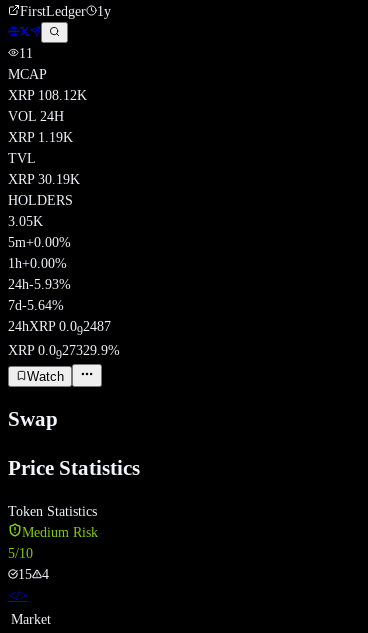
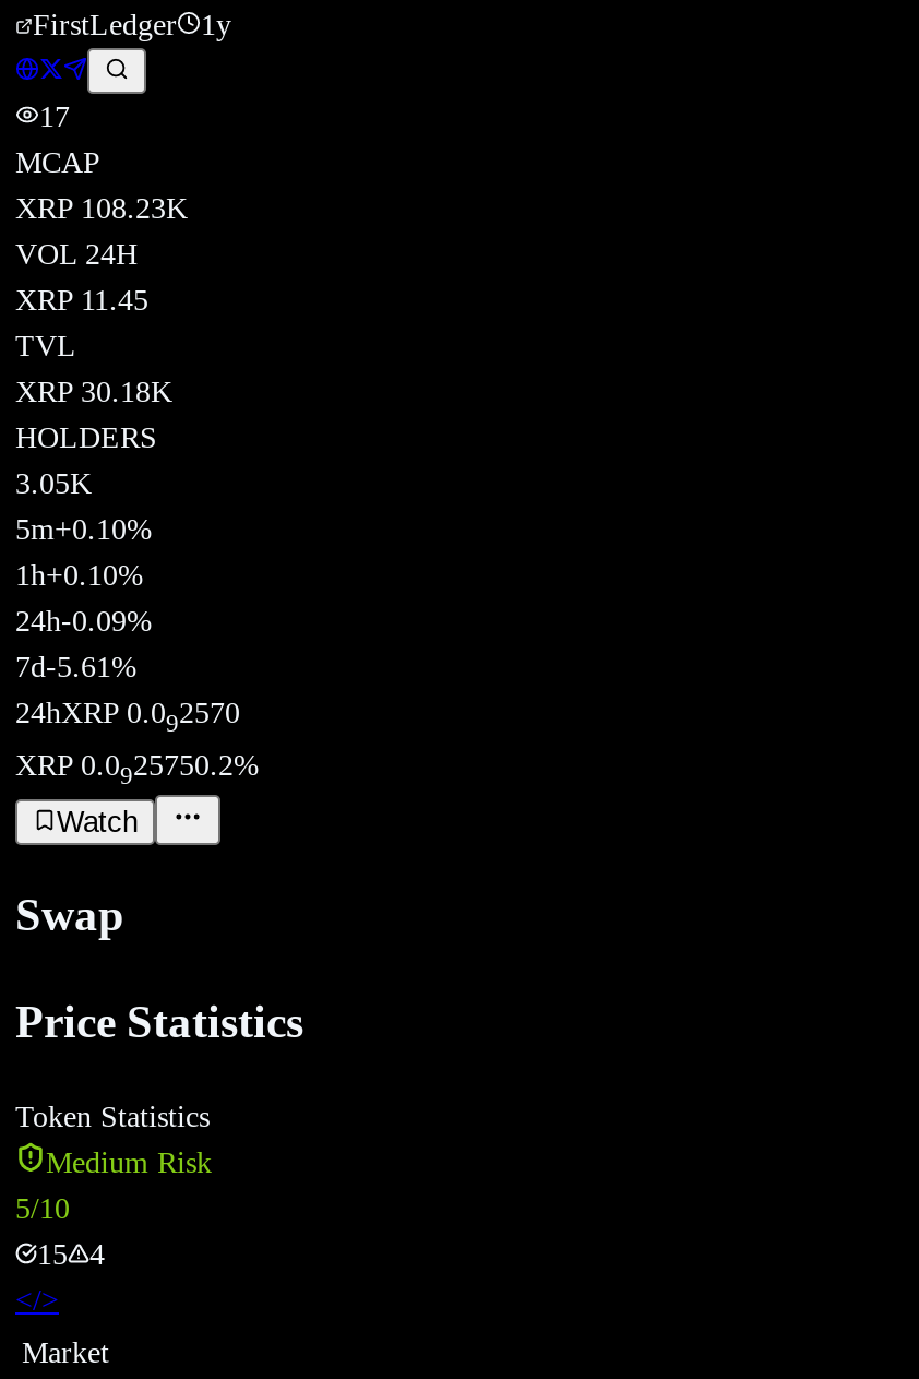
- 11
+ 17

- XRP 108.12K
+ XRP 108.23K

- XRP 1.19K
+ XRP 11.45

- XRP 30.19K
+ XRP 30.18K

- 5m+0.00%
+ 5m+0.10%

- 1h+0.00%
+ 1h+0.10%

- 24h-5.93%
+ 24h-0.09%

- 7d-5.64%
+ 7d-5.61%

- 24hXRP 0.092487
+ 24hXRP 0.092570

- XRP 0.0927329.9%
+ XRP 0.0925750.2%
